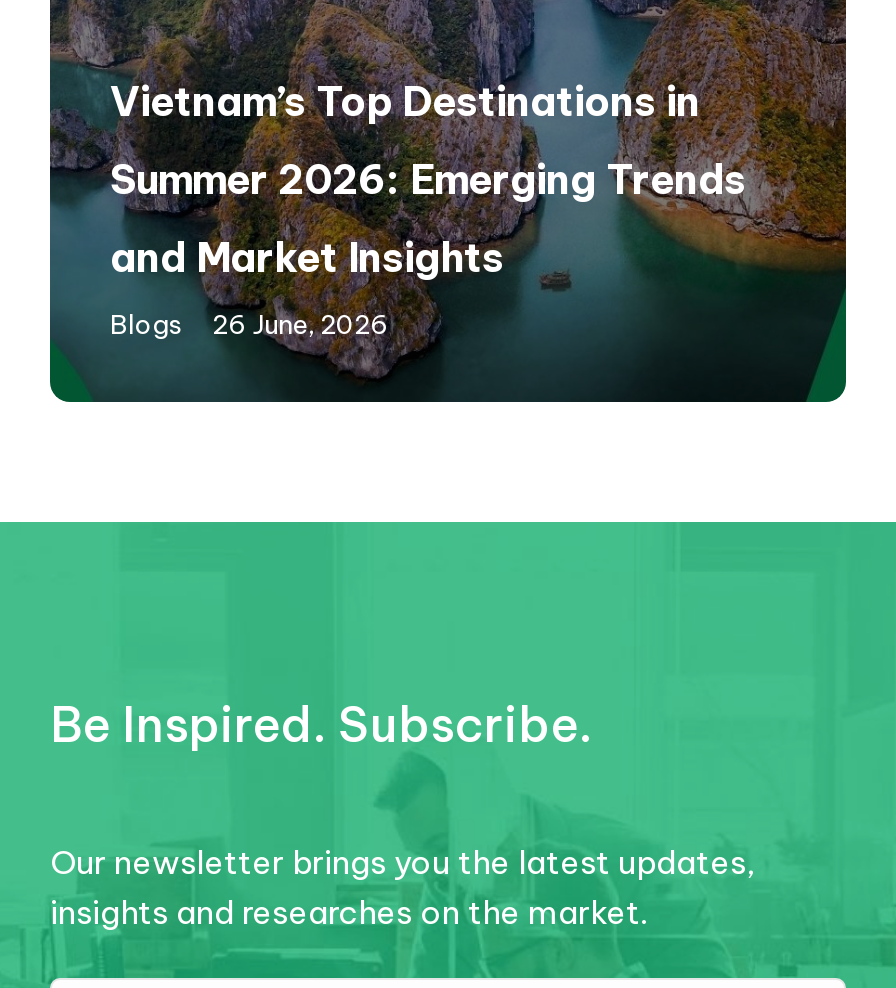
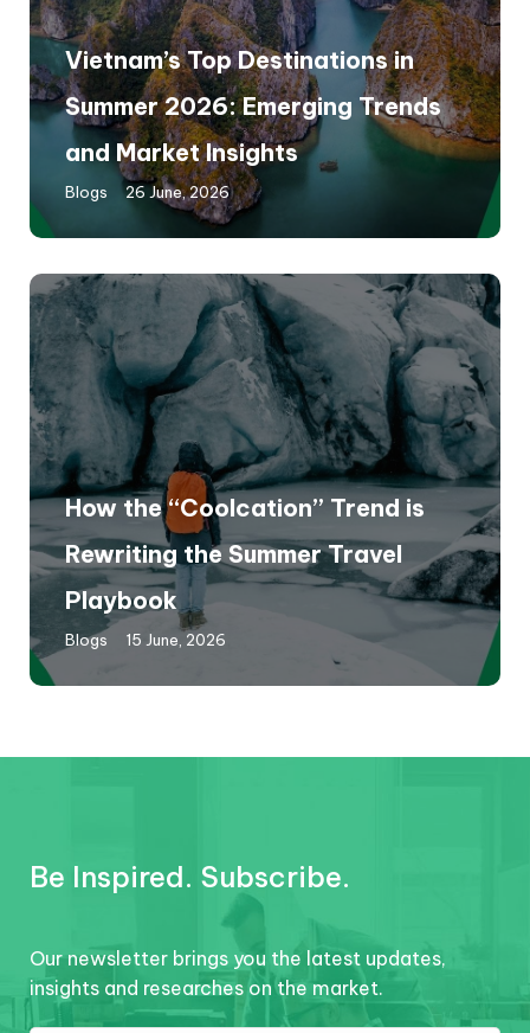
+ [image]
+ How the “Coolcation” Trend is
+ Rewriting the Summer Travel
+ Playbook
+ Blogs
+ 15 June, 2026
